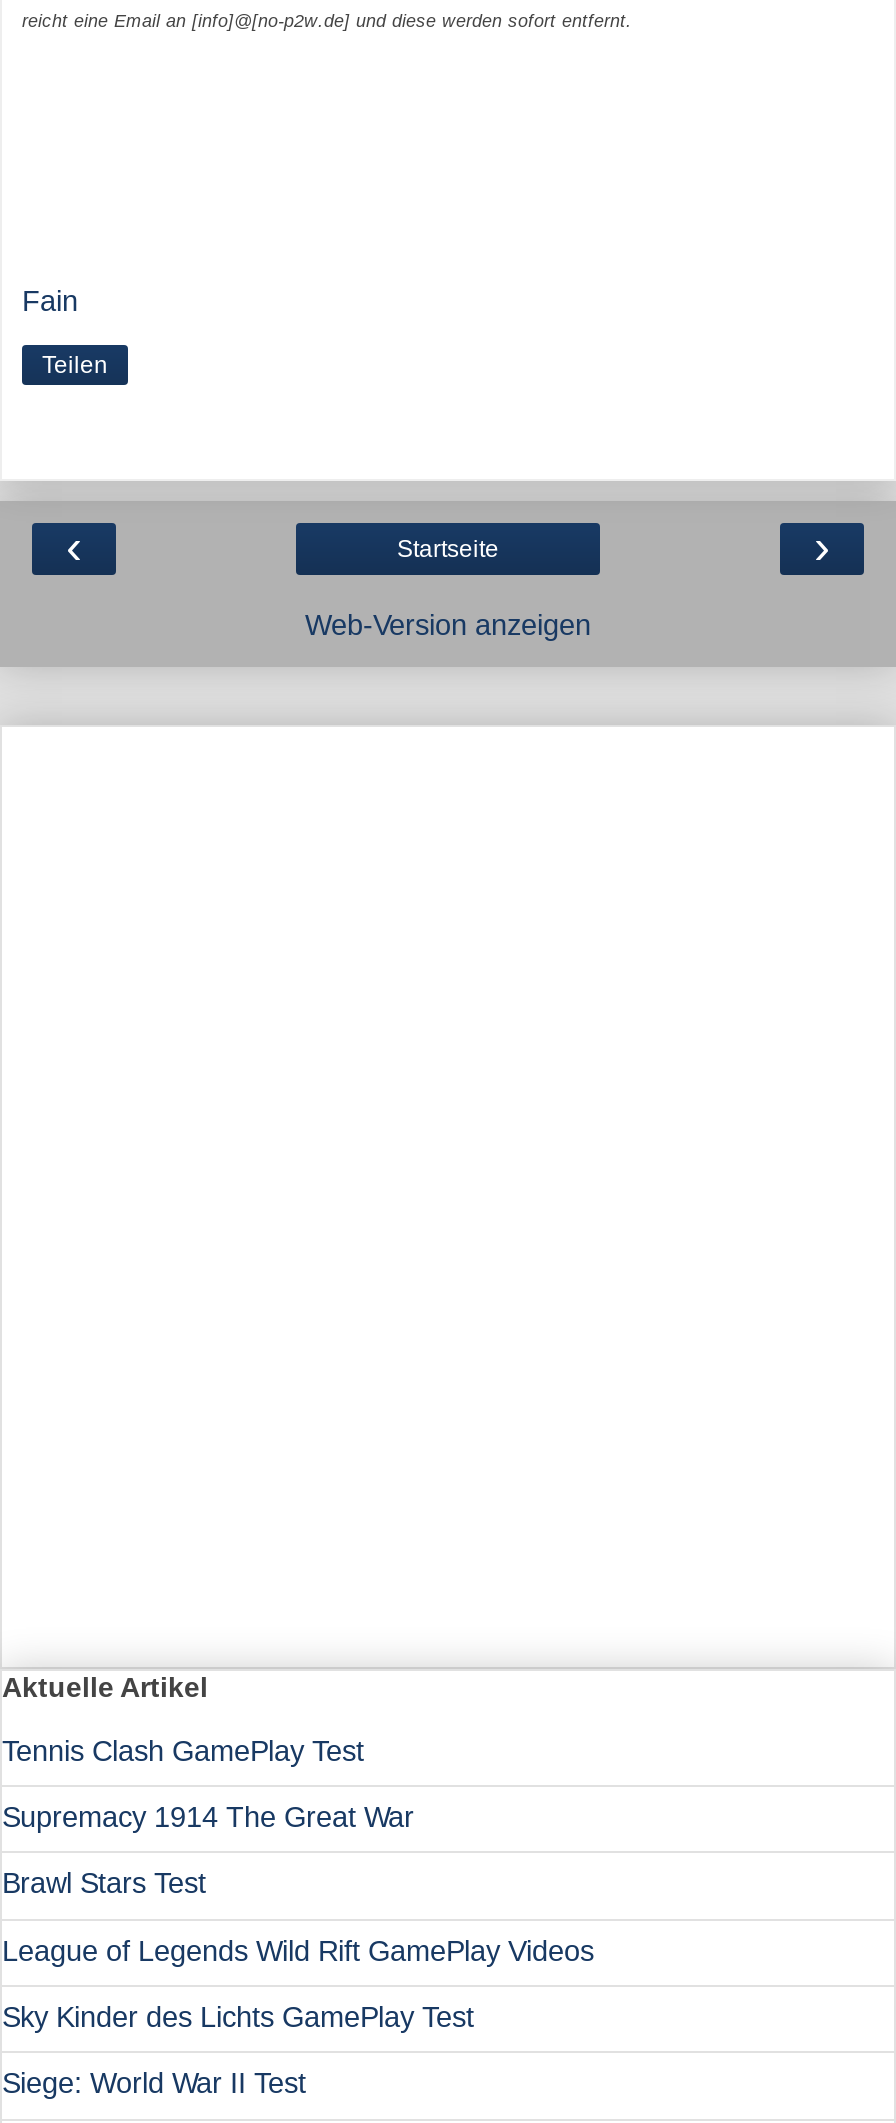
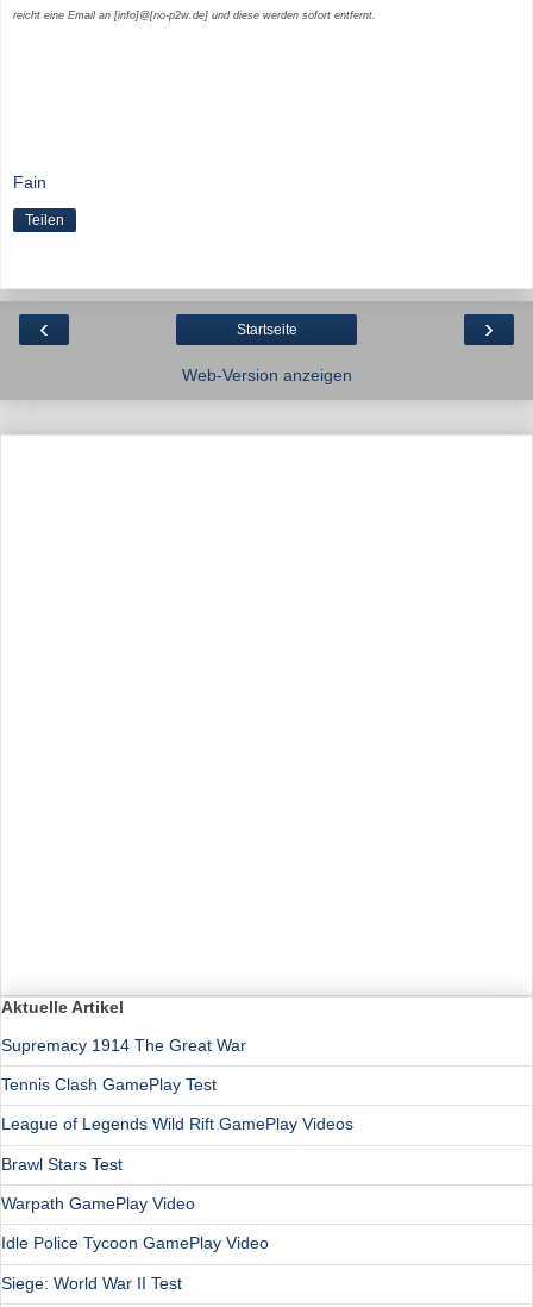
moved down: Tennis Clash GamePlay Test

moved up: Supremacy 1914 The Great War

moved down: Brawl Stars Test

moved up: League of Legends Wild Rift GamePlay Videos

- Sky Kinder des Lichts GamePlay Test
+ Warpath GamePlay Video
+ Idle Police Tycoon GamePlay Video
